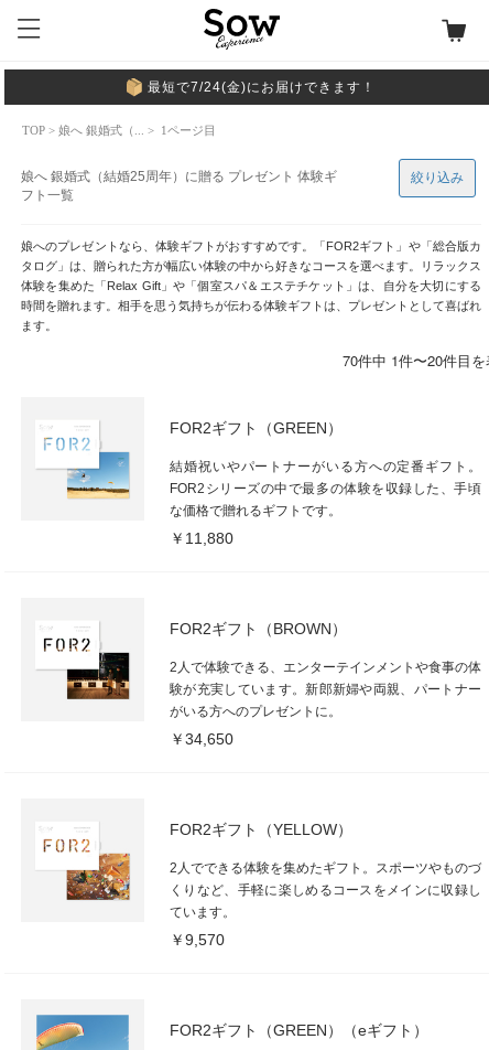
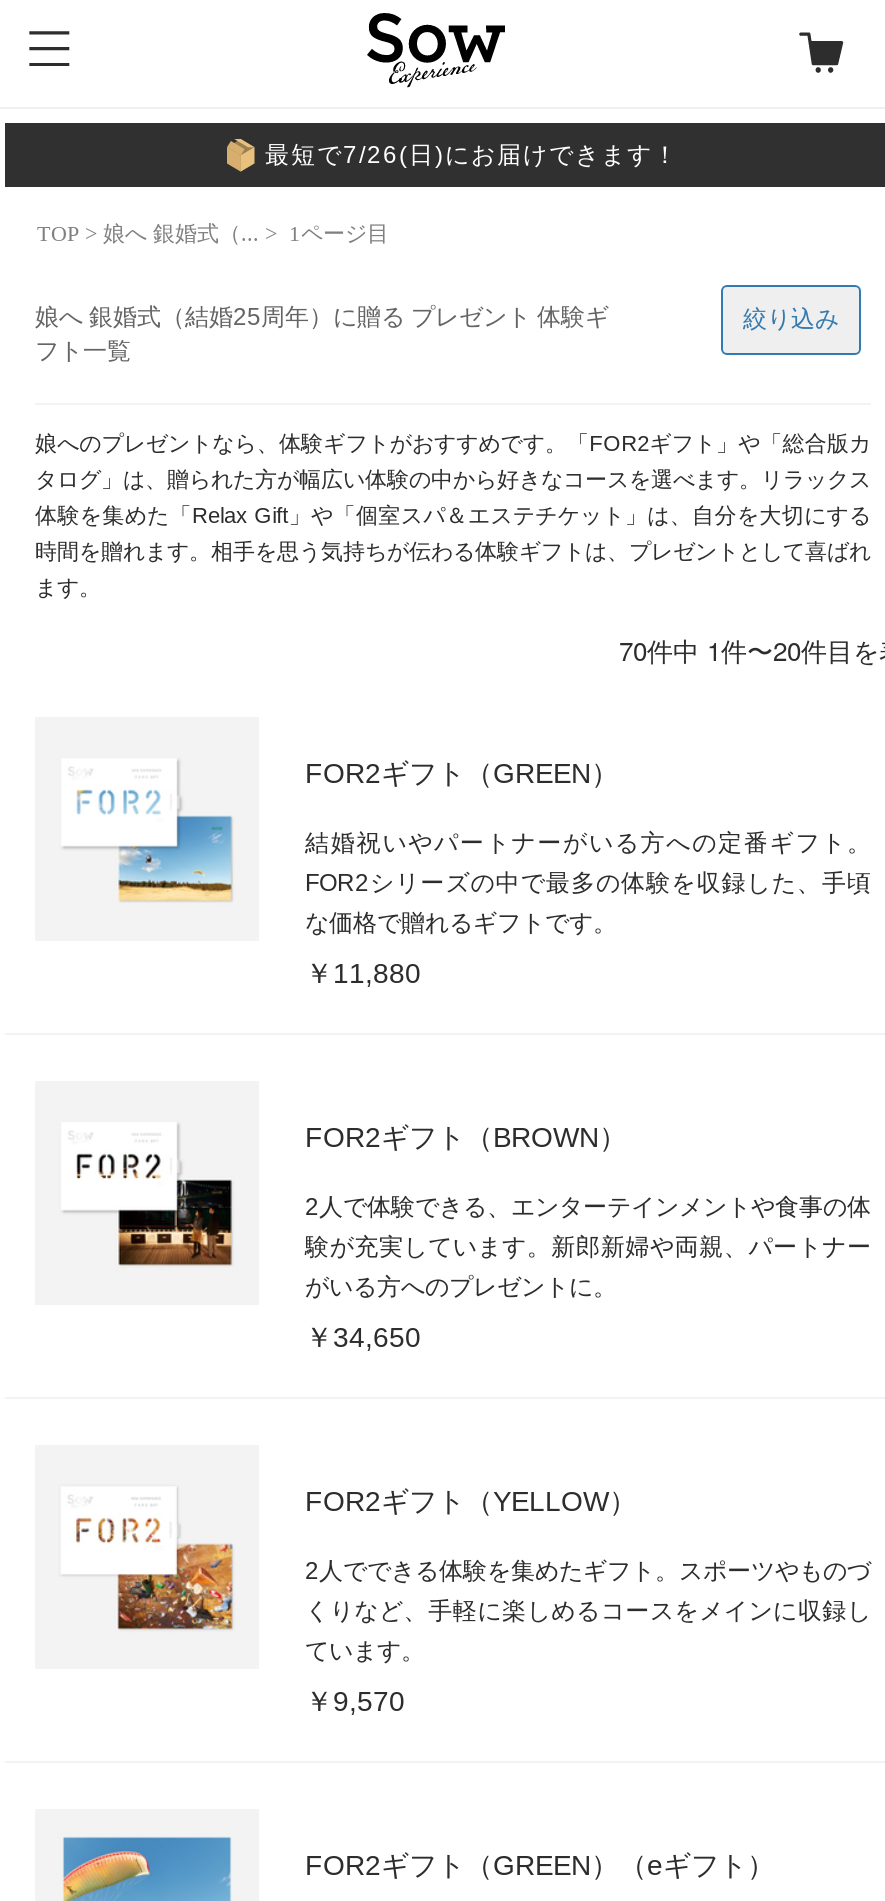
- 最短で7/24(金)にお届けできます！
+ 最短で7/26(日)にお届けできます！
